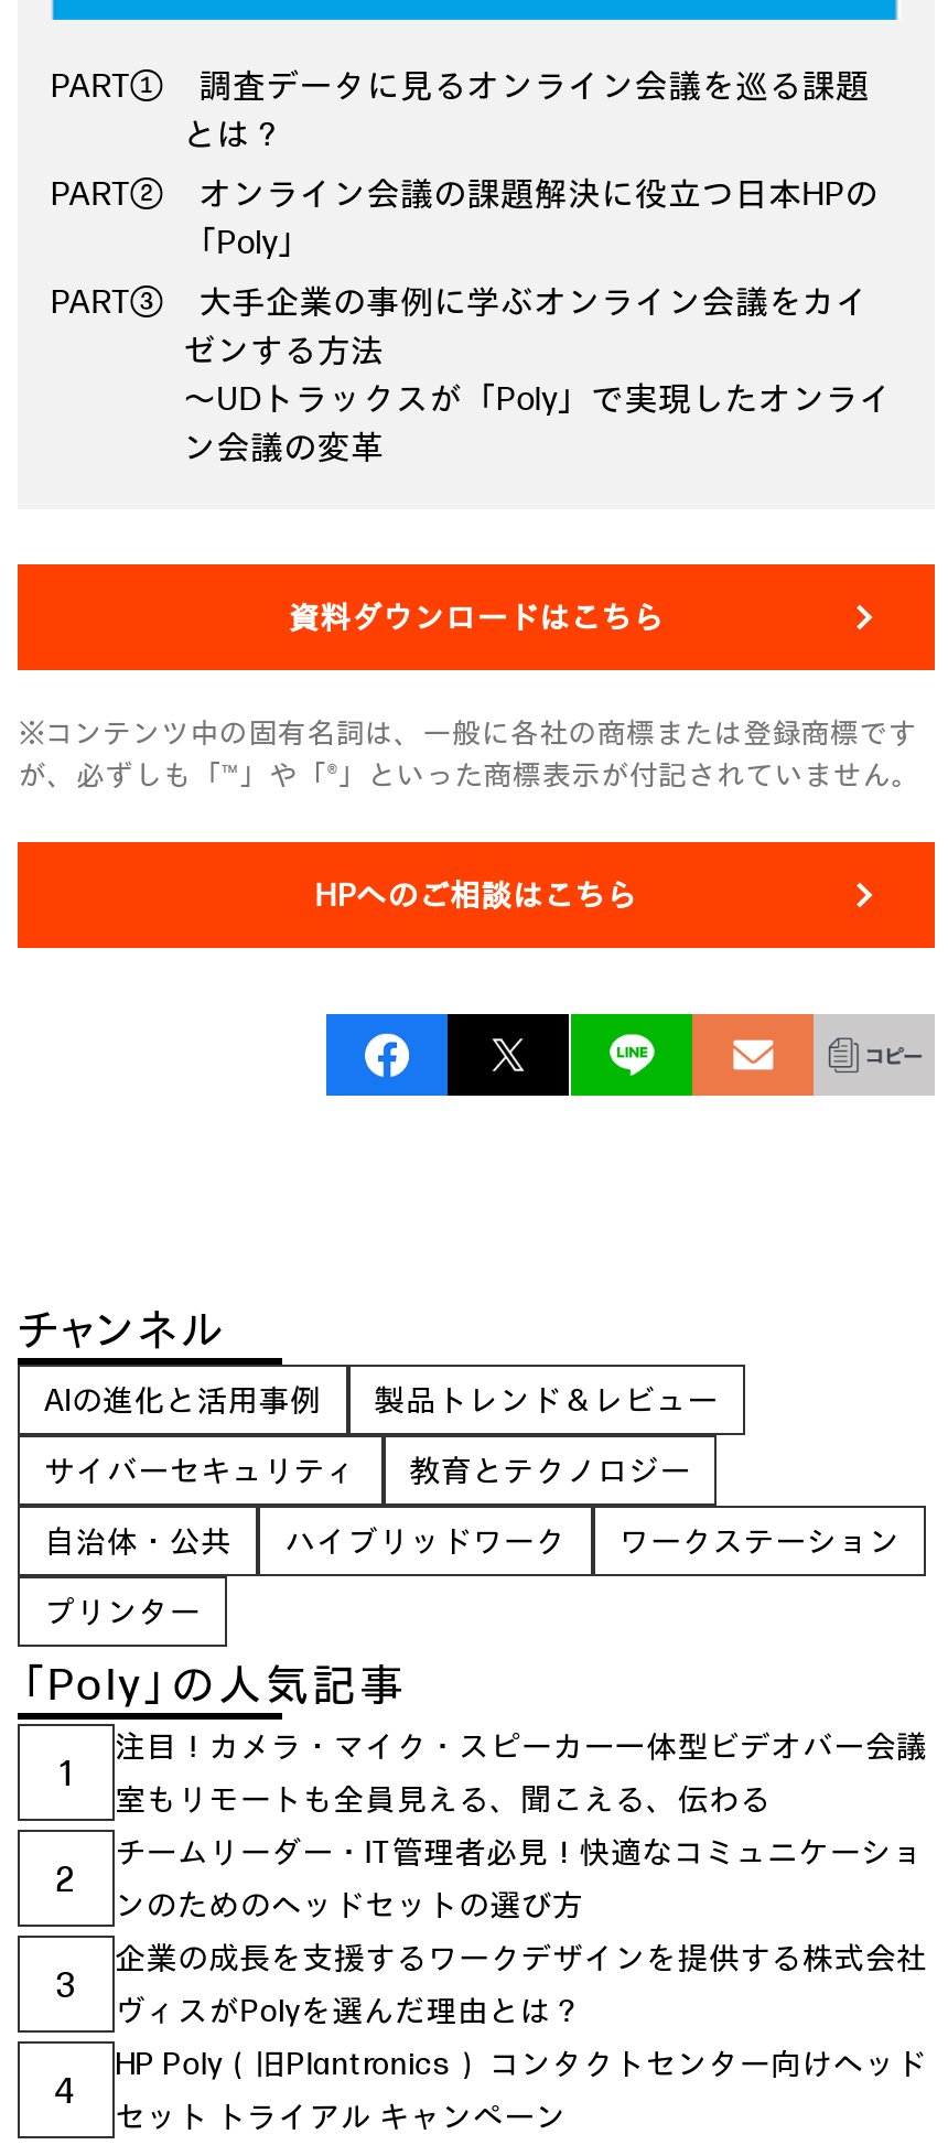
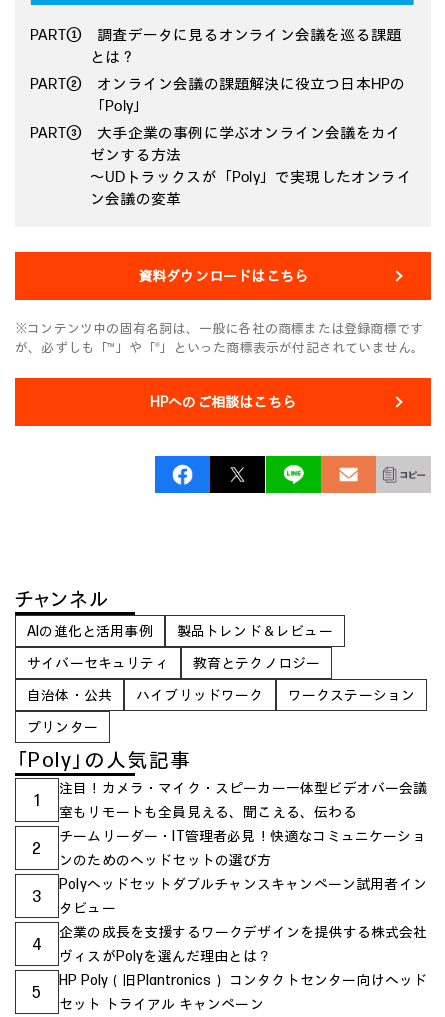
+ Polyヘッドセットダブルチャンスキャンペーン試用者イン
+ タビュー
+ 4

- 4
+ 5
